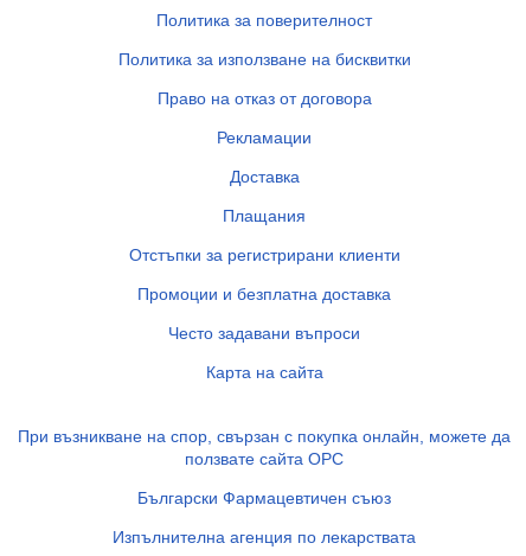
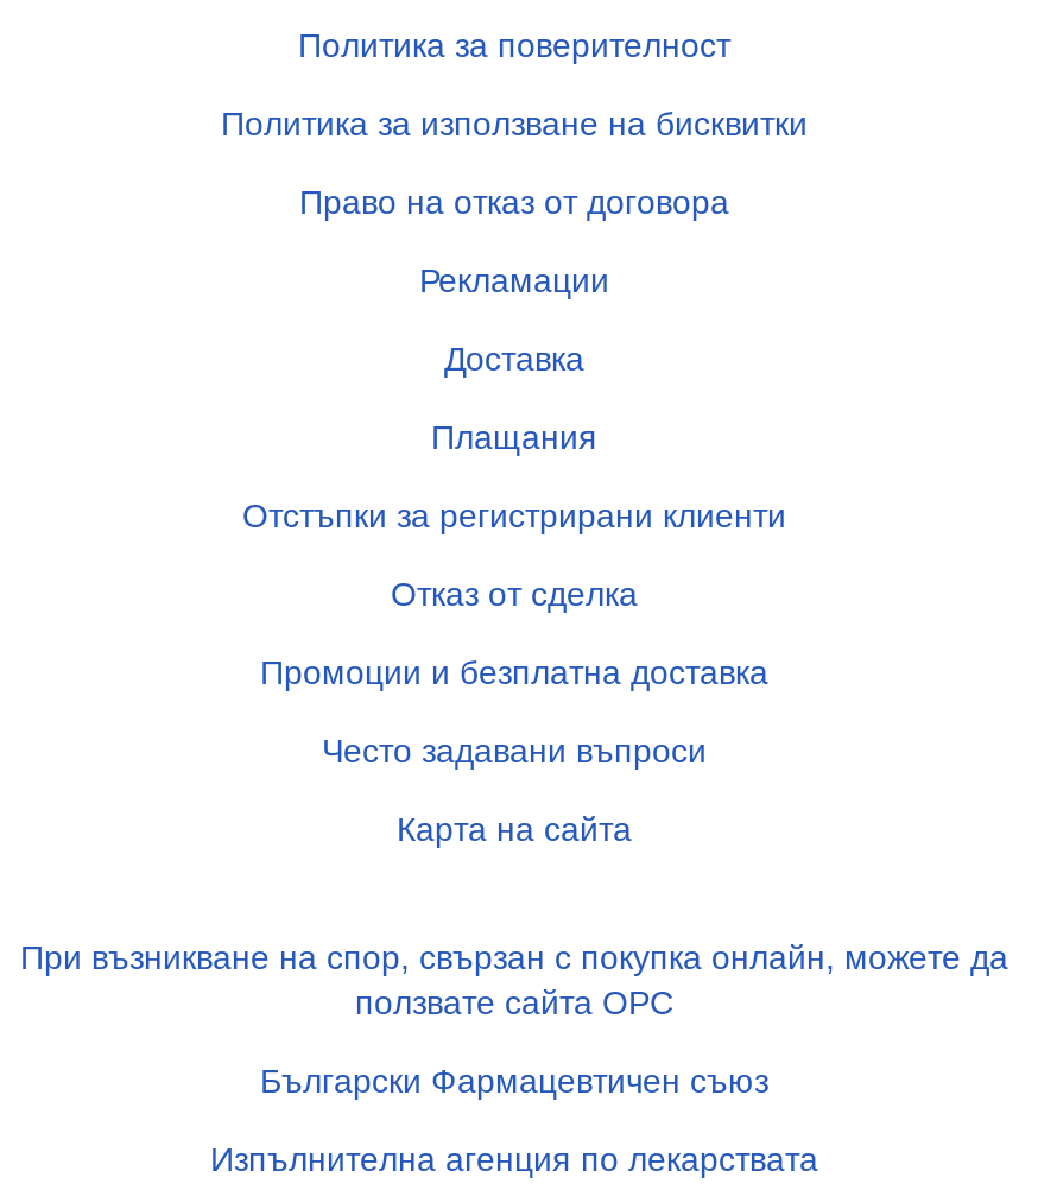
+ Отказ от сделка
